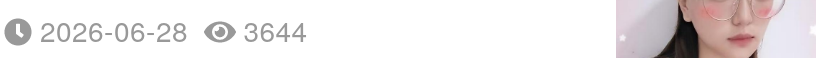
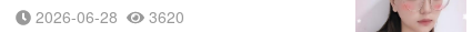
- 2026-06-28 3644
+ 2026-06-28 3620
